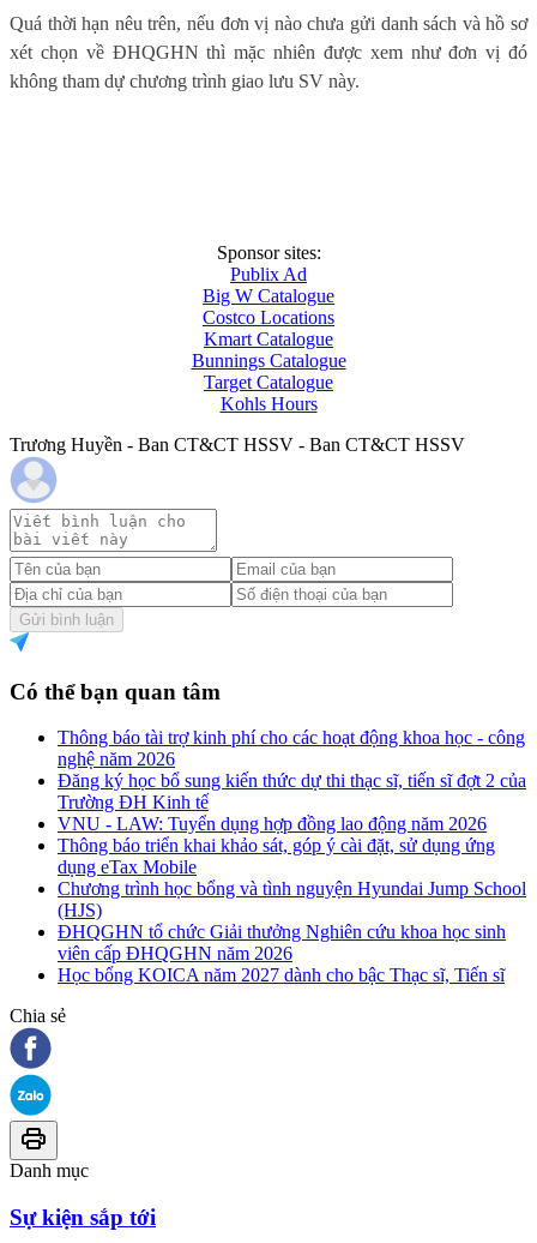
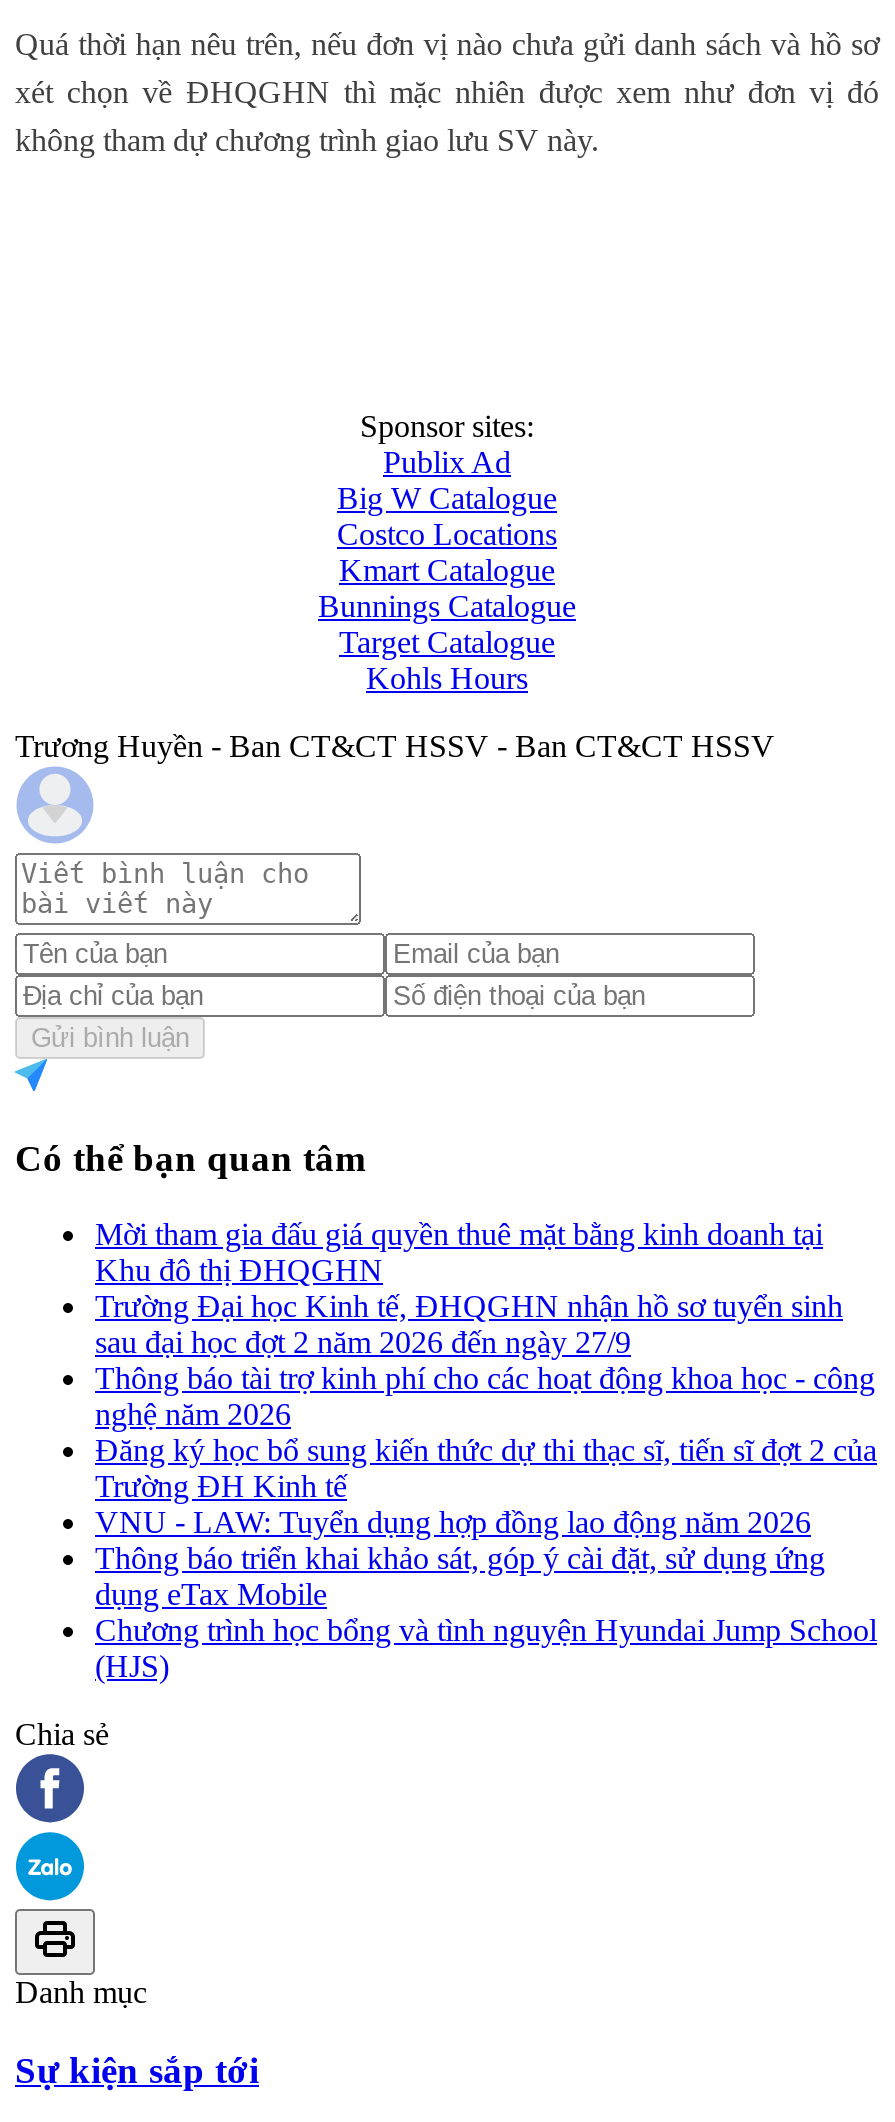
+ Mời tham gia đấu giá quyền thuê mặt bằng kinh doanh tại
+ Khu đô thị ĐHQGHN
+ Trường Đại học Kinh tế, ĐHQGHN nhận hồ sơ tuyển sinh
+ sau đại học đợt 2 năm 2026 đến ngày 27/9

moved down: Thông báo tài trợ kinh phí cho các hoạt động khoa học - công | nghệ năm 2026 | Đăng ký học bổ sung kiến thức dự thi thạc sĩ, tiến sĩ đợt 2 của | ... | Chương trình học bổng và tình nguyện Hyundai Jump School | (HJS)

- ĐHQGHN tổ chức Giải thưởng Nghiên cứu khoa học sinh
- viên cấp ĐHQGHN năm 2026
- Học bổng KOICA năm 2027 dành cho bậc Thạc sĩ, Tiến sĩ
